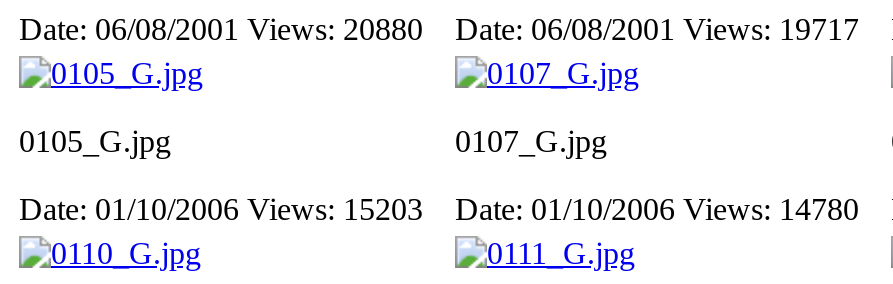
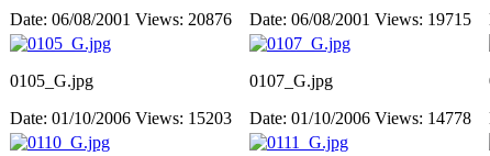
- Date: 06/08/2001 Views: 20880
+ Date: 06/08/2001 Views: 20876

- Date: 06/08/2001 Views: 19717
+ Date: 06/08/2001 Views: 19715

- Date: 01/10/2006 Views: 14780
+ Date: 01/10/2006 Views: 14778
